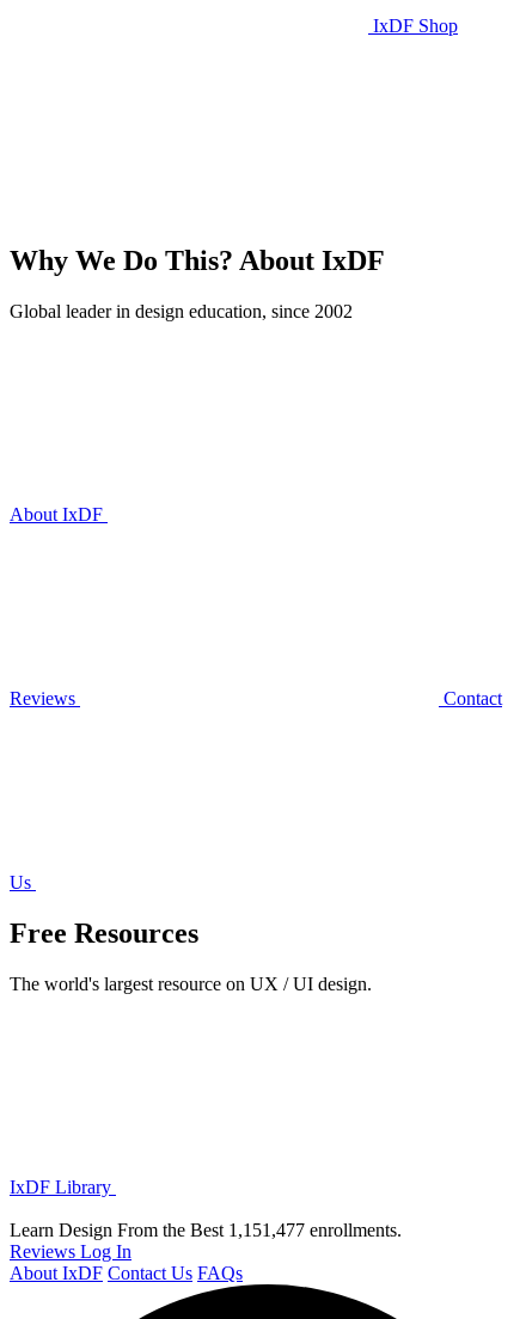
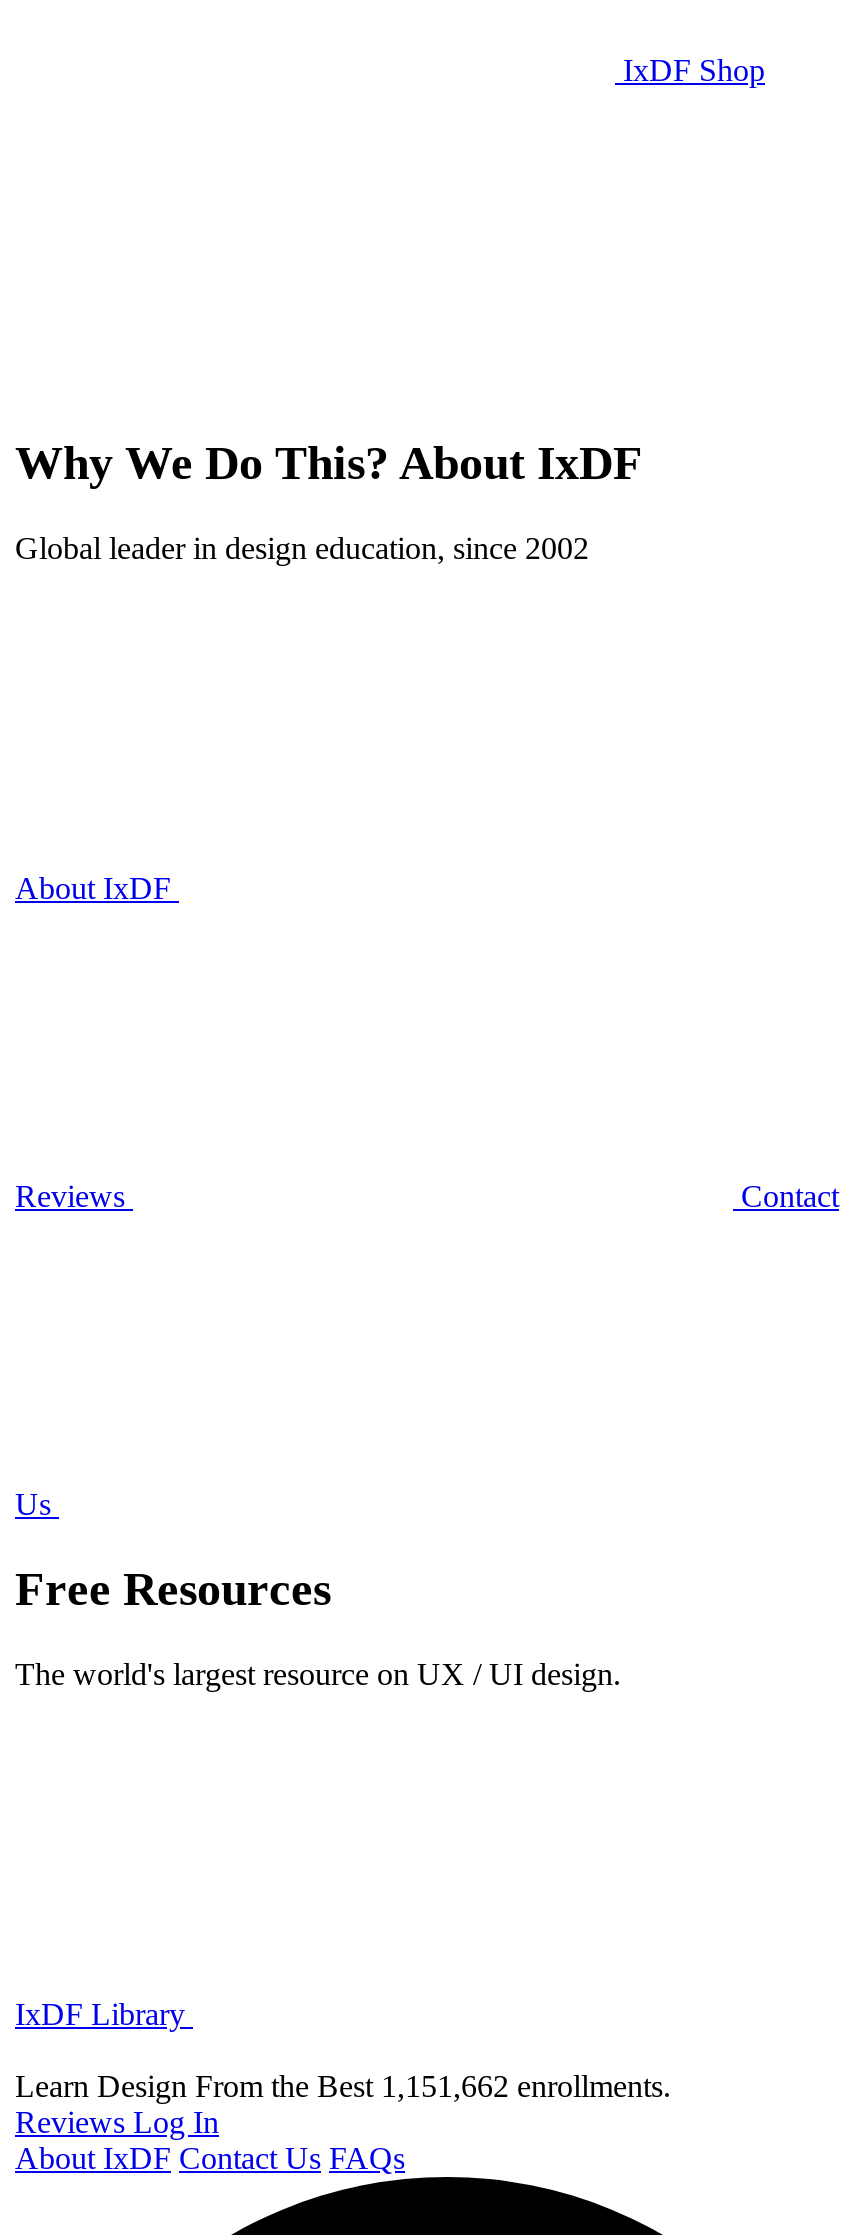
- Learn Design From the Best 1,151,477 enrollments.
+ Learn Design From the Best 1,151,662 enrollments.
